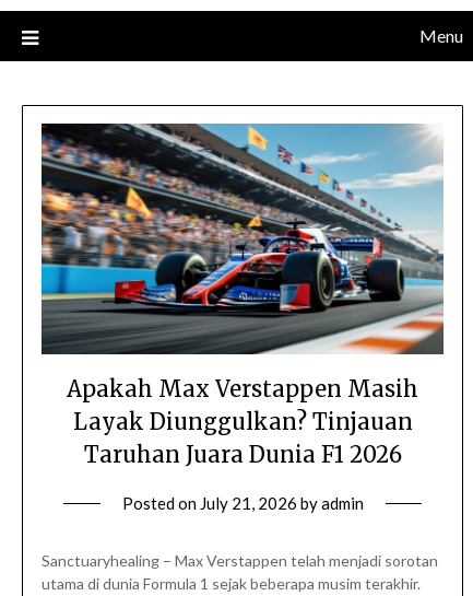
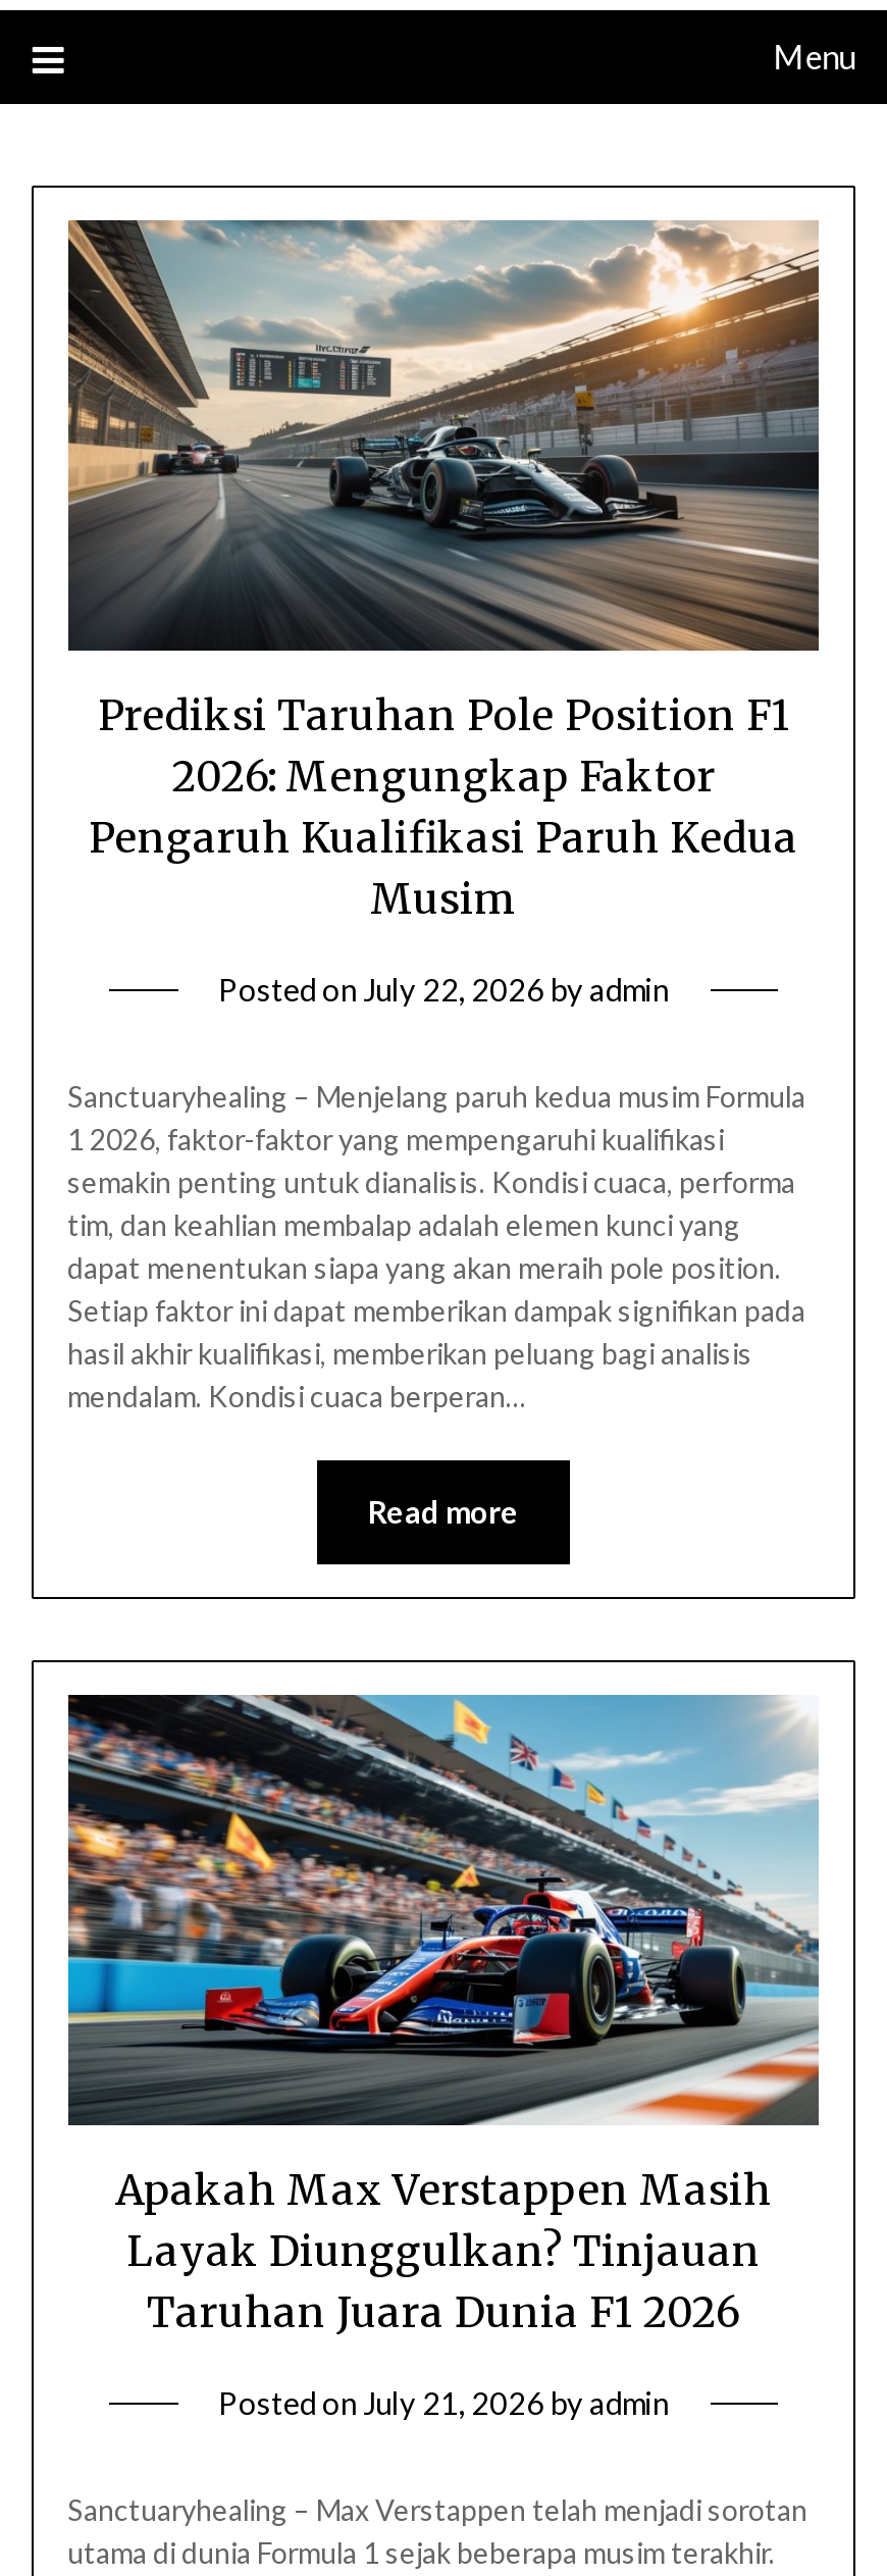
+ [image]
+ Prediksi Taruhan Pole Position F1
+ 2026: Mengungkap Faktor
+ Pengaruh Kualifikasi Paruh Kedua
+ Musim
+ Posted on July 22, 2026 by admin
+ Sanctuaryhealing – Menjelang paruh kedua musim Formula
+ 1 2026, faktor-faktor yang mempengaruhi kualifikasi
+ semakin penting untuk dianalisis. Kondisi cuaca, performa
+ tim, dan keahlian membalap adalah elemen kunci yang
+ dapat menentukan siapa yang akan meraih pole position.
+ Setiap faktor ini dapat memberikan dampak signifikan pada
+ hasil akhir kualifikasi, memberikan peluang bagi analisis
+ mendalam. Kondisi cuaca berperan…
+ Read more
